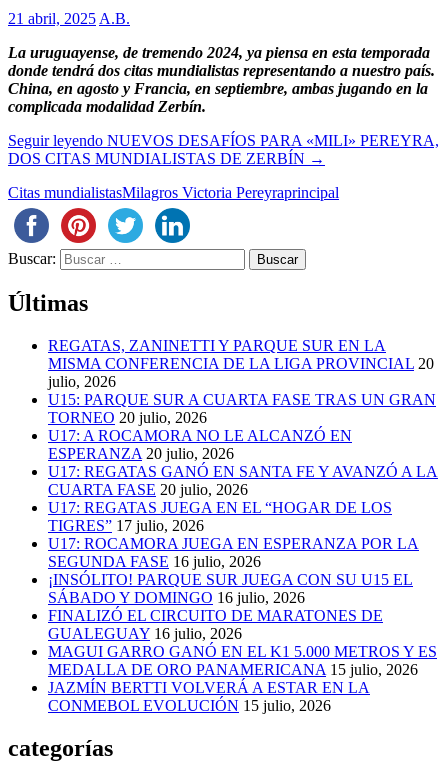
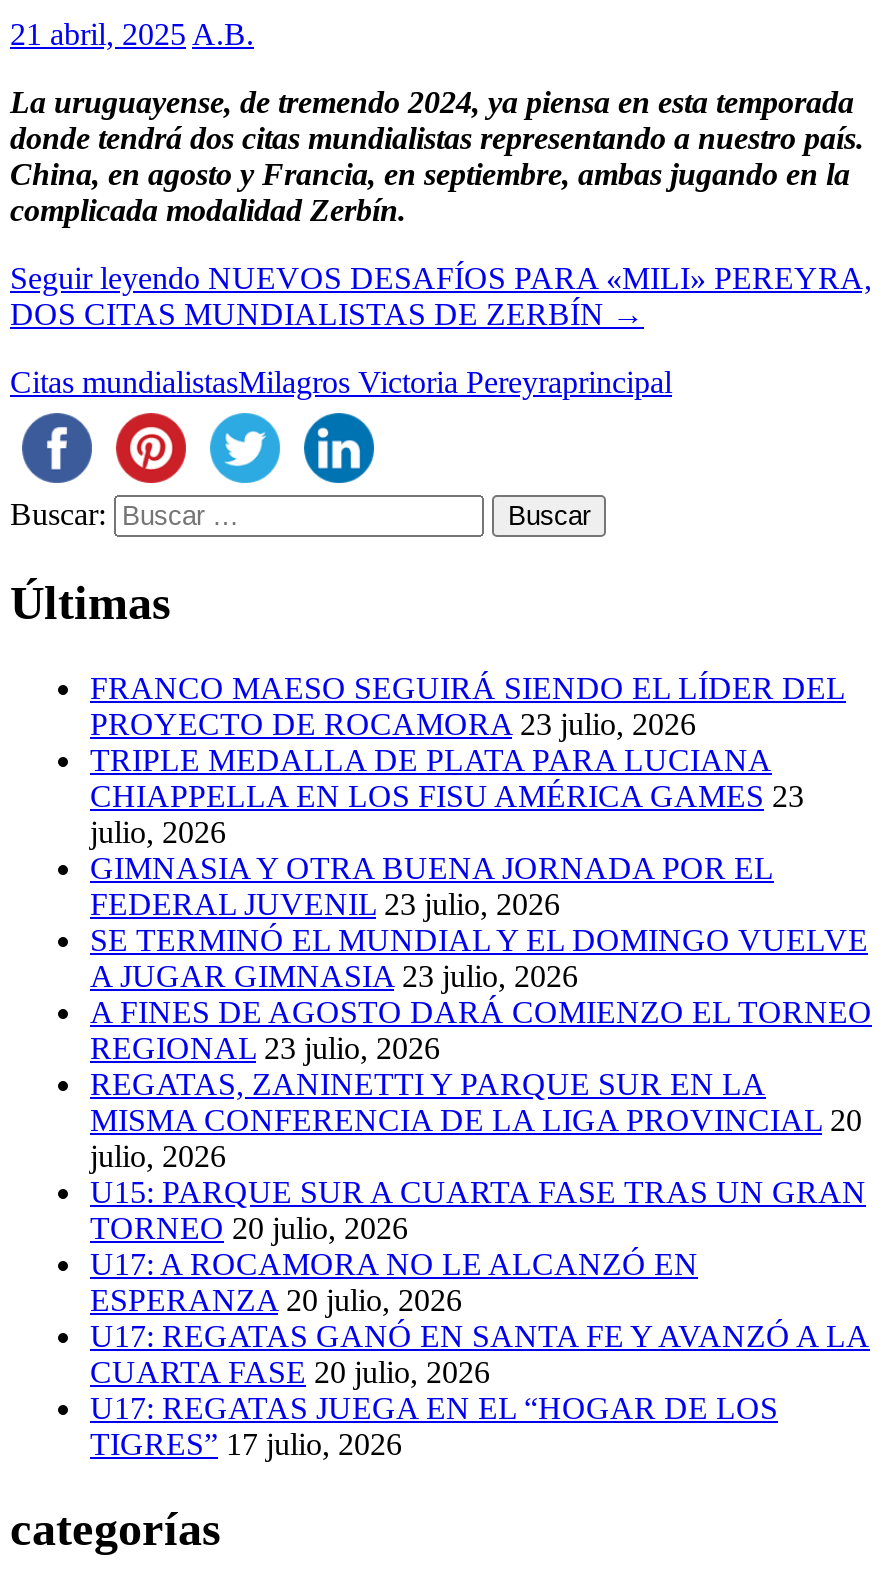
+ FRANCO MAESO SEGUIRÁ SIENDO EL LÍDER DEL
+ PROYECTO DE ROCAMORA 23 julio, 2026
+ TRIPLE MEDALLA DE PLATA PARA LUCIANA
+ CHIAPPELLA EN LOS FISU AMÉRICA GAMES 23
+ julio, 2026
+ GIMNASIA Y OTRA BUENA JORNADA POR EL
+ FEDERAL JUVENIL 23 julio, 2026
+ SE TERMINÓ EL MUNDIAL Y EL DOMINGO VUELVE
+ A JUGAR GIMNASIA 23 julio, 2026
+ A FINES DE AGOSTO DARÁ COMIENZO EL TORNEO
+ REGIONAL 23 julio, 2026

moved down: REGATAS, ZANINETTI Y PARQUE SUR EN LA | MISMA CONFERENCIA DE LA LIGA PROVINCIAL 20 | julio, 2026 | ... | U17: REGATAS JUEGA EN EL “HOGAR DE LOS | TIGRES” 17 julio, 2026

- U17: ROCAMORA JUEGA EN ESPERANZA POR LA
- SEGUNDA FASE 16 julio, 2026
- ¡INSÓLITO! PARQUE SUR JUEGA CON SU U15 EL
- SÁBADO Y DOMINGO 16 julio, 2026
- FINALIZÓ EL CIRCUITO DE MARATONES DE
- GUALEGUAY 16 julio, 2026
- MAGUI GARRO GANÓ EN EL K1 5.000 METROS Y ES
- MEDALLA DE ORO PANAMERICANA 15 julio, 2026
- JAZMÍN BERTTI VOLVERÁ A ESTAR EN LA
- CONMEBOL EVOLUCIÓN 15 julio, 2026
